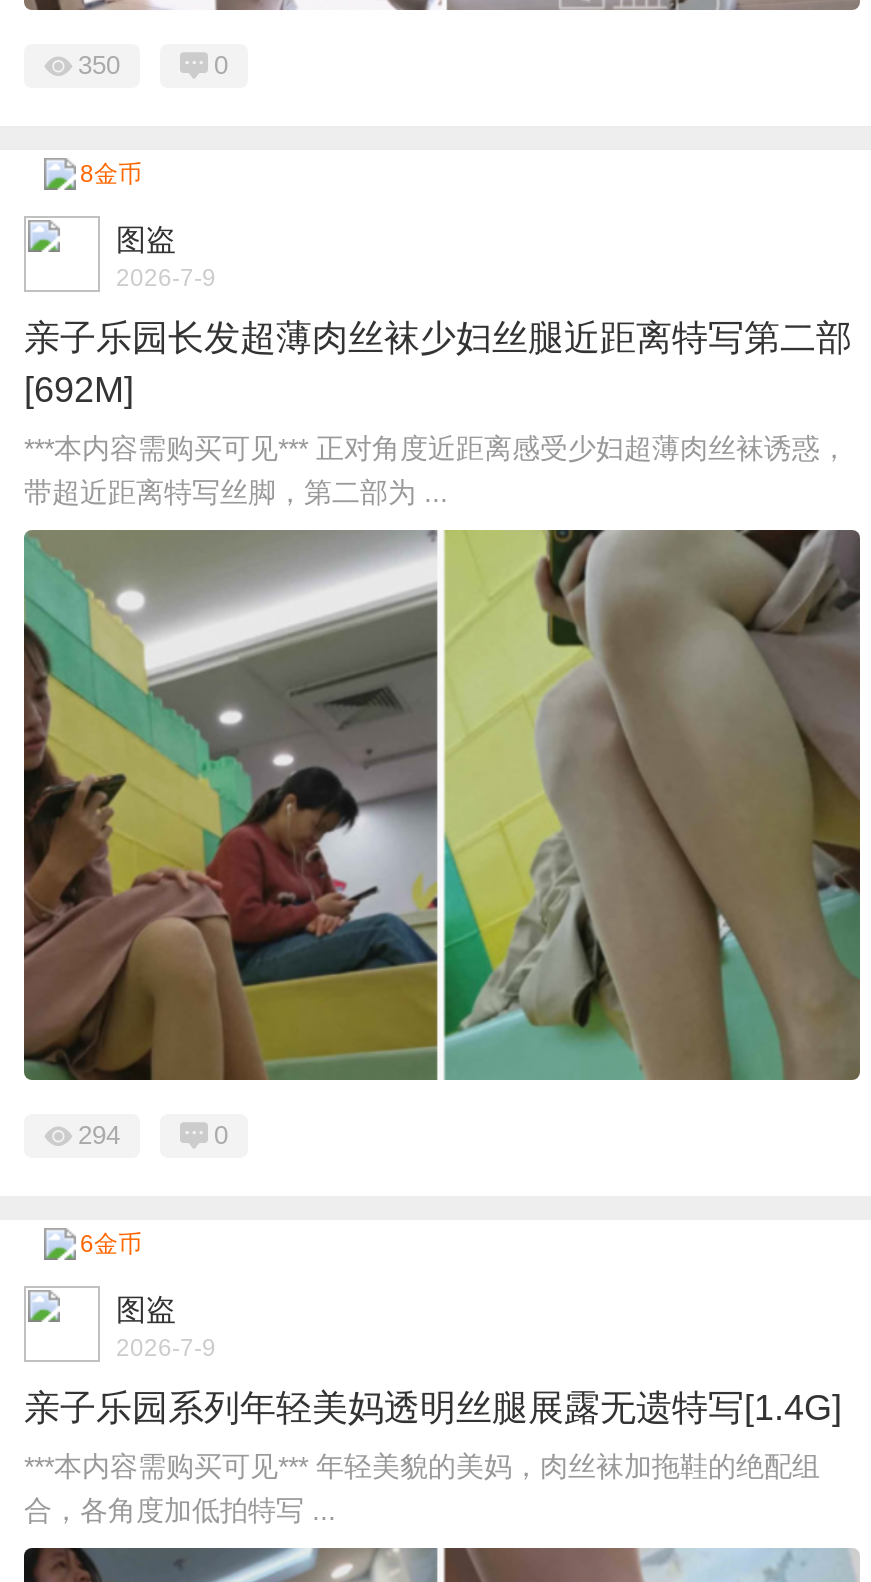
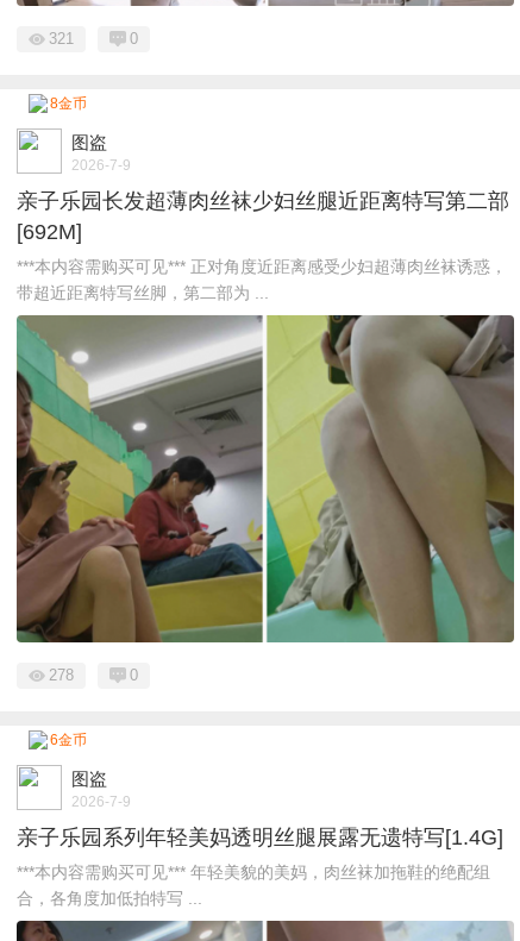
- 350
+ 321

- 294
+ 278
